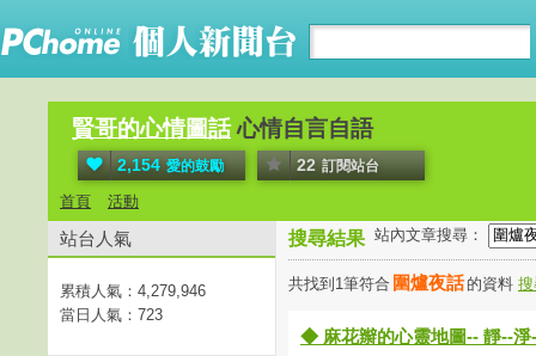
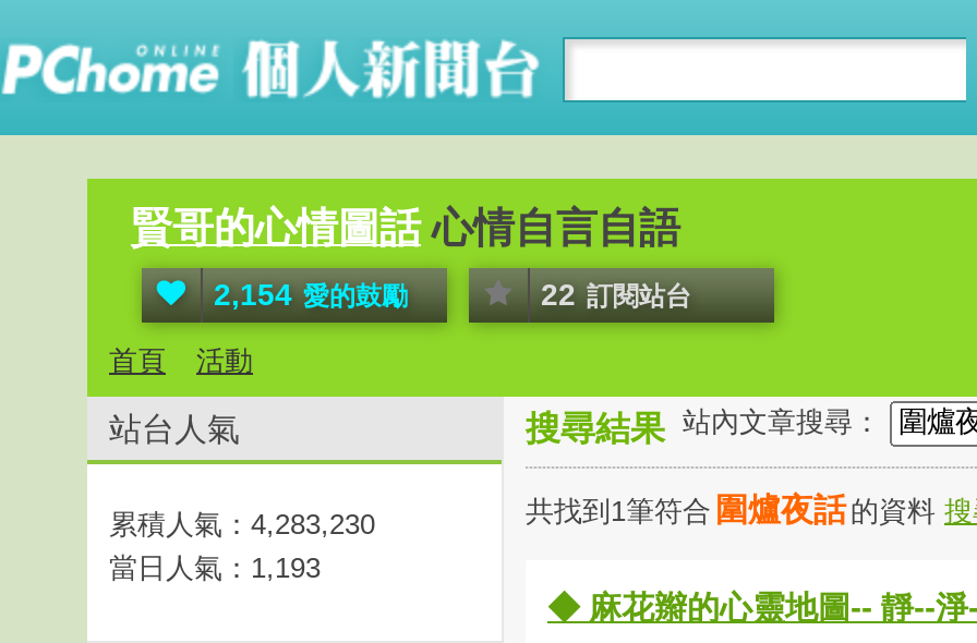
- 累積人氣：4,279,946
+ 累積人氣：4,283,230

- 當日人氣：723
+ 當日人氣：1,193
